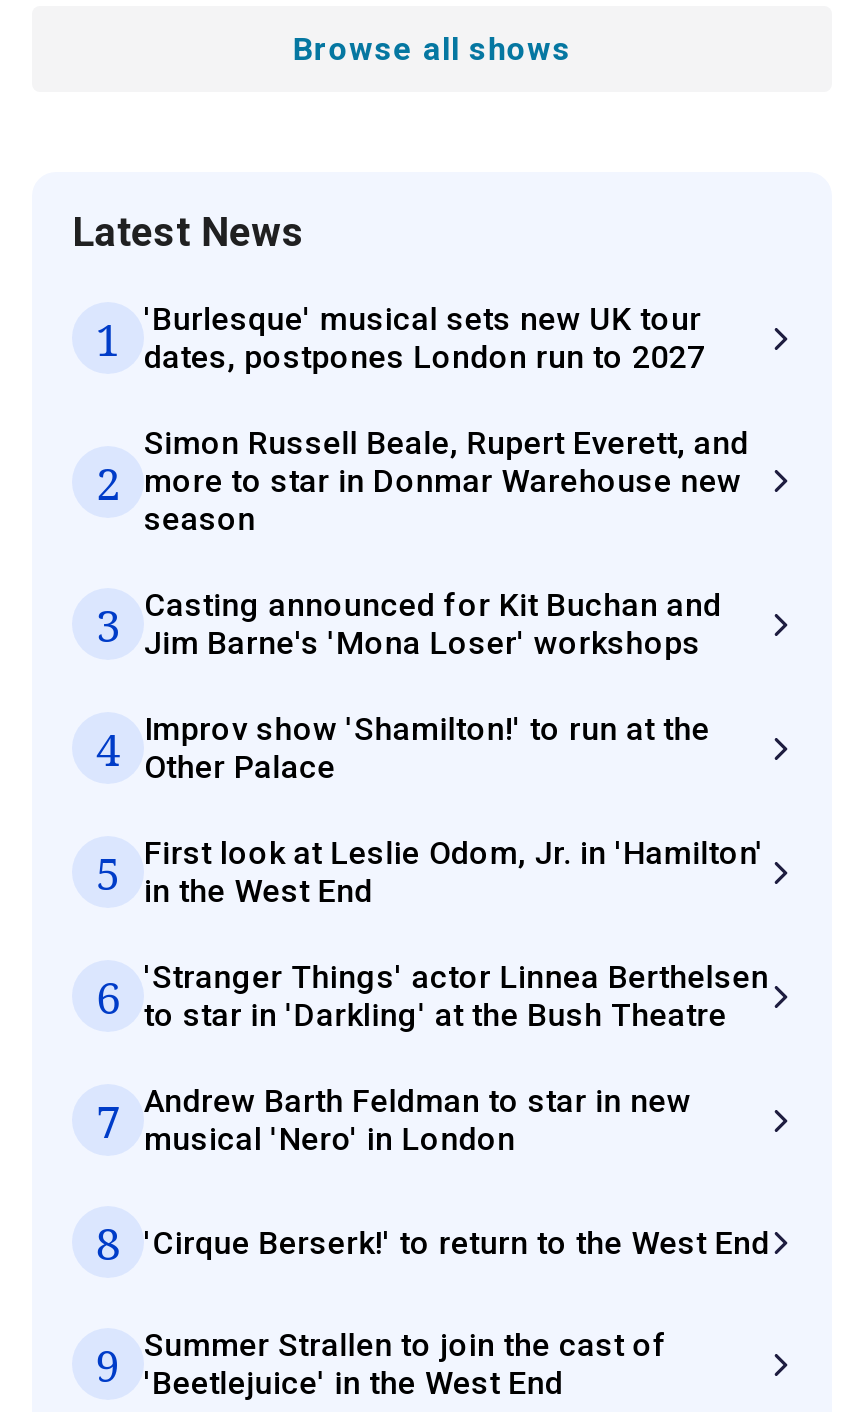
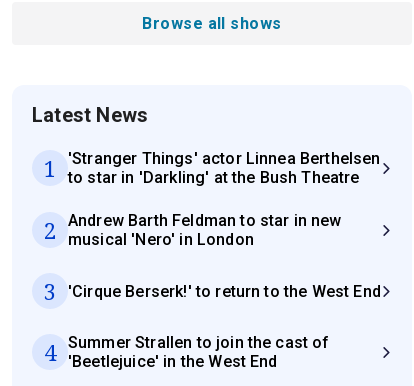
- 'Burlesque' musical sets new UK tour
- dates, postpones London run to 2027
- 2

- Simon Russell Beale, Rupert Everett, and
- more to star in Donmar Warehouse new
- season
- 3
- Casting announced for Kit Buchan and
- Jim Barne's 'Mona Loser' workshops
- 4
- Improv show 'Shamilton!' to run at the
- Other Palace
- 5
- First look at Leslie Odom, Jr. in 'Hamilton'
- in the West End
- 6

- 7 Andrew Barth Feldman to star in new musical 'Nero' in London
+ 2 Andrew Barth Feldman to star in new musical 'Nero' in London

- 8 'Cirque Berserk!' to return to the West End
+ 3 'Cirque Berserk!' to return to the West End

- 9 Summer Strallen to join the cast of 'Beetlejuice' in the West End
+ 4 Summer Strallen to join the cast of 'Beetlejuice' in the West End
